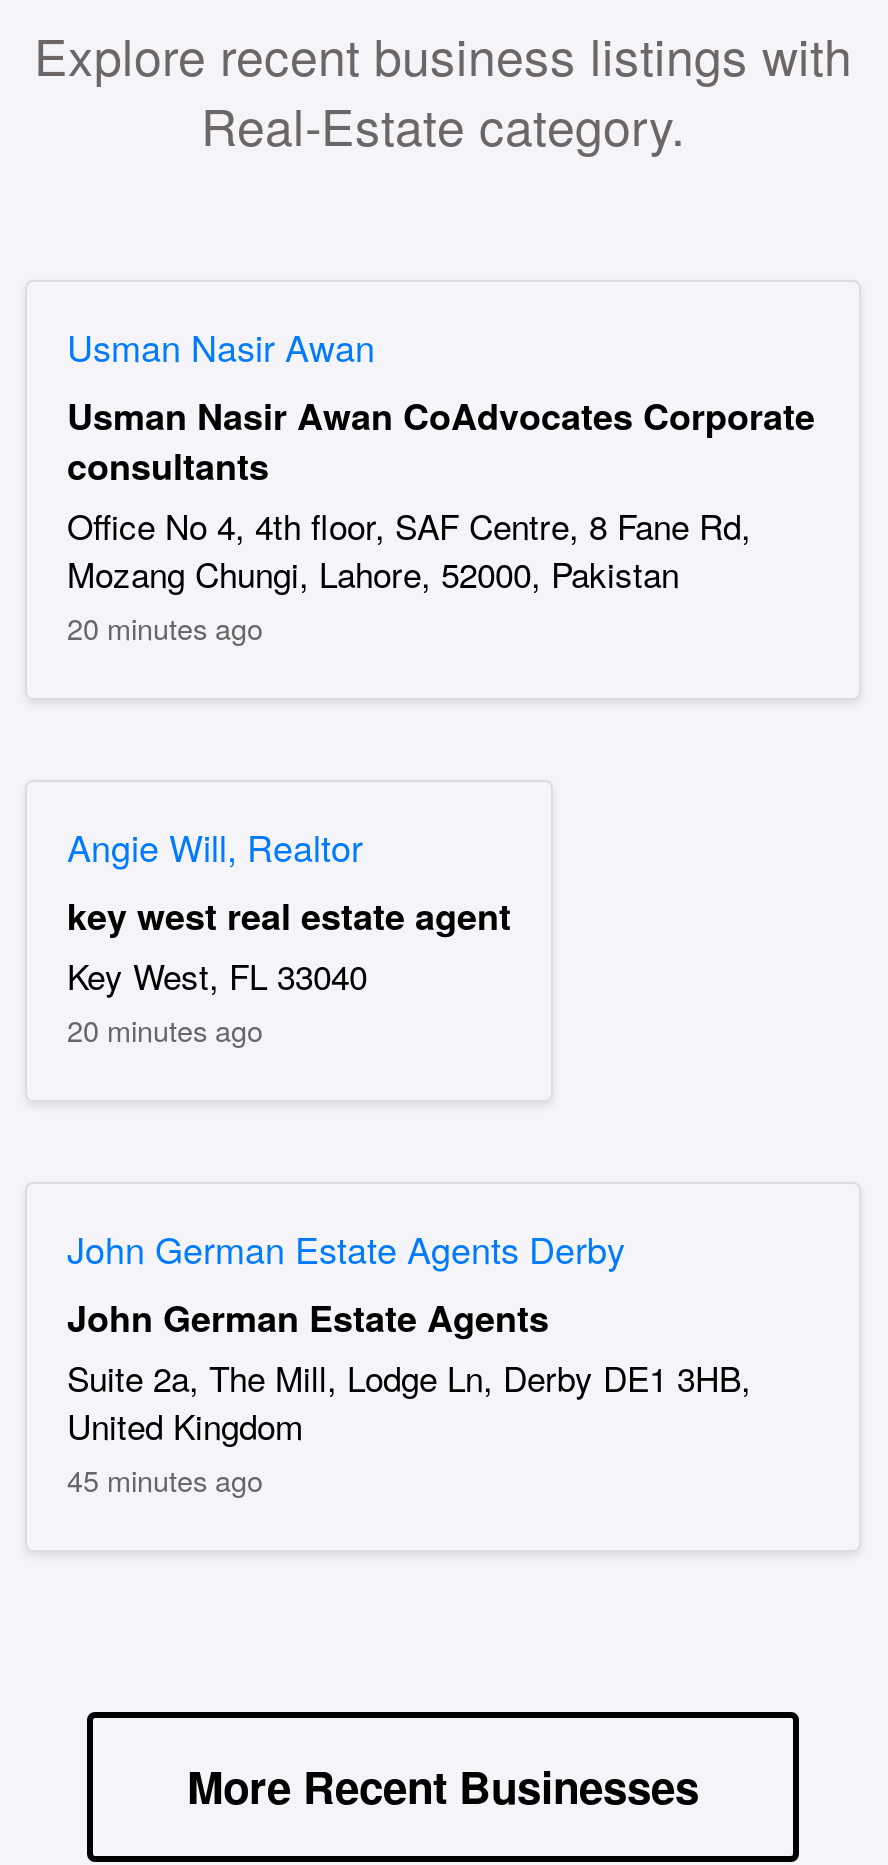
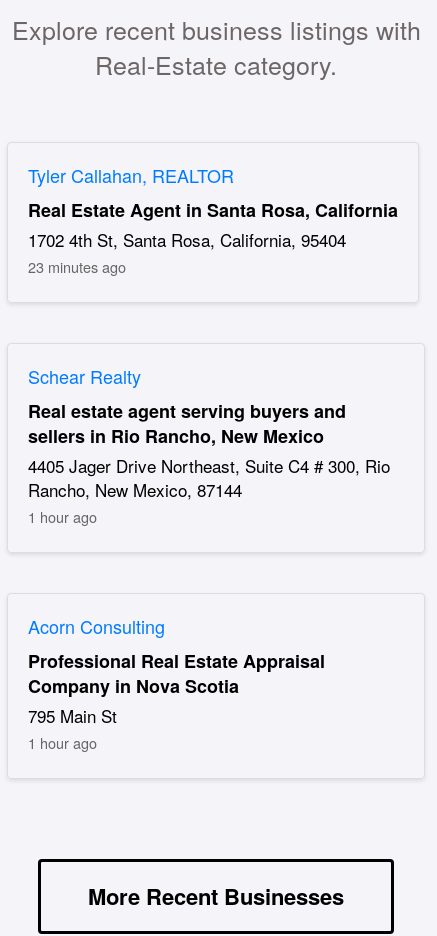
- Usman Nasir Awan
- Usman Nasir Awan CoAdvocates Corporate
- consultants
- Office No 4, 4th floor, SAF Centre, 8 Fane Rd,
- Mozang Chungi, Lahore, 52000, Pakistan
- 20 minutes ago
+ Tyler Callahan, REALTOR
+ Real Estate Agent in Santa Rosa, California
+ 1702 4th St, Santa Rosa, California, 95404
+ 23 minutes ago

- Angie Will, Realtor
- key west real estate agent
- Key West, FL 33040
- 20 minutes ago
+ Schear Realty
+ Real estate agent serving buyers and
+ sellers in Rio Rancho, New Mexico
+ 4405 Jager Drive Northeast, Suite C4 # 300, Rio
+ Rancho, New Mexico, 87144
+ 1 hour ago

- John German Estate Agents Derby
- John German Estate Agents
- Suite 2a, The Mill, Lodge Ln, Derby DE1 3HB,
- United Kingdom
- 45 minutes ago
+ Acorn Consulting
+ Professional Real Estate Appraisal
+ Company in Nova Scotia
+ 795 Main St
+ 1 hour ago
